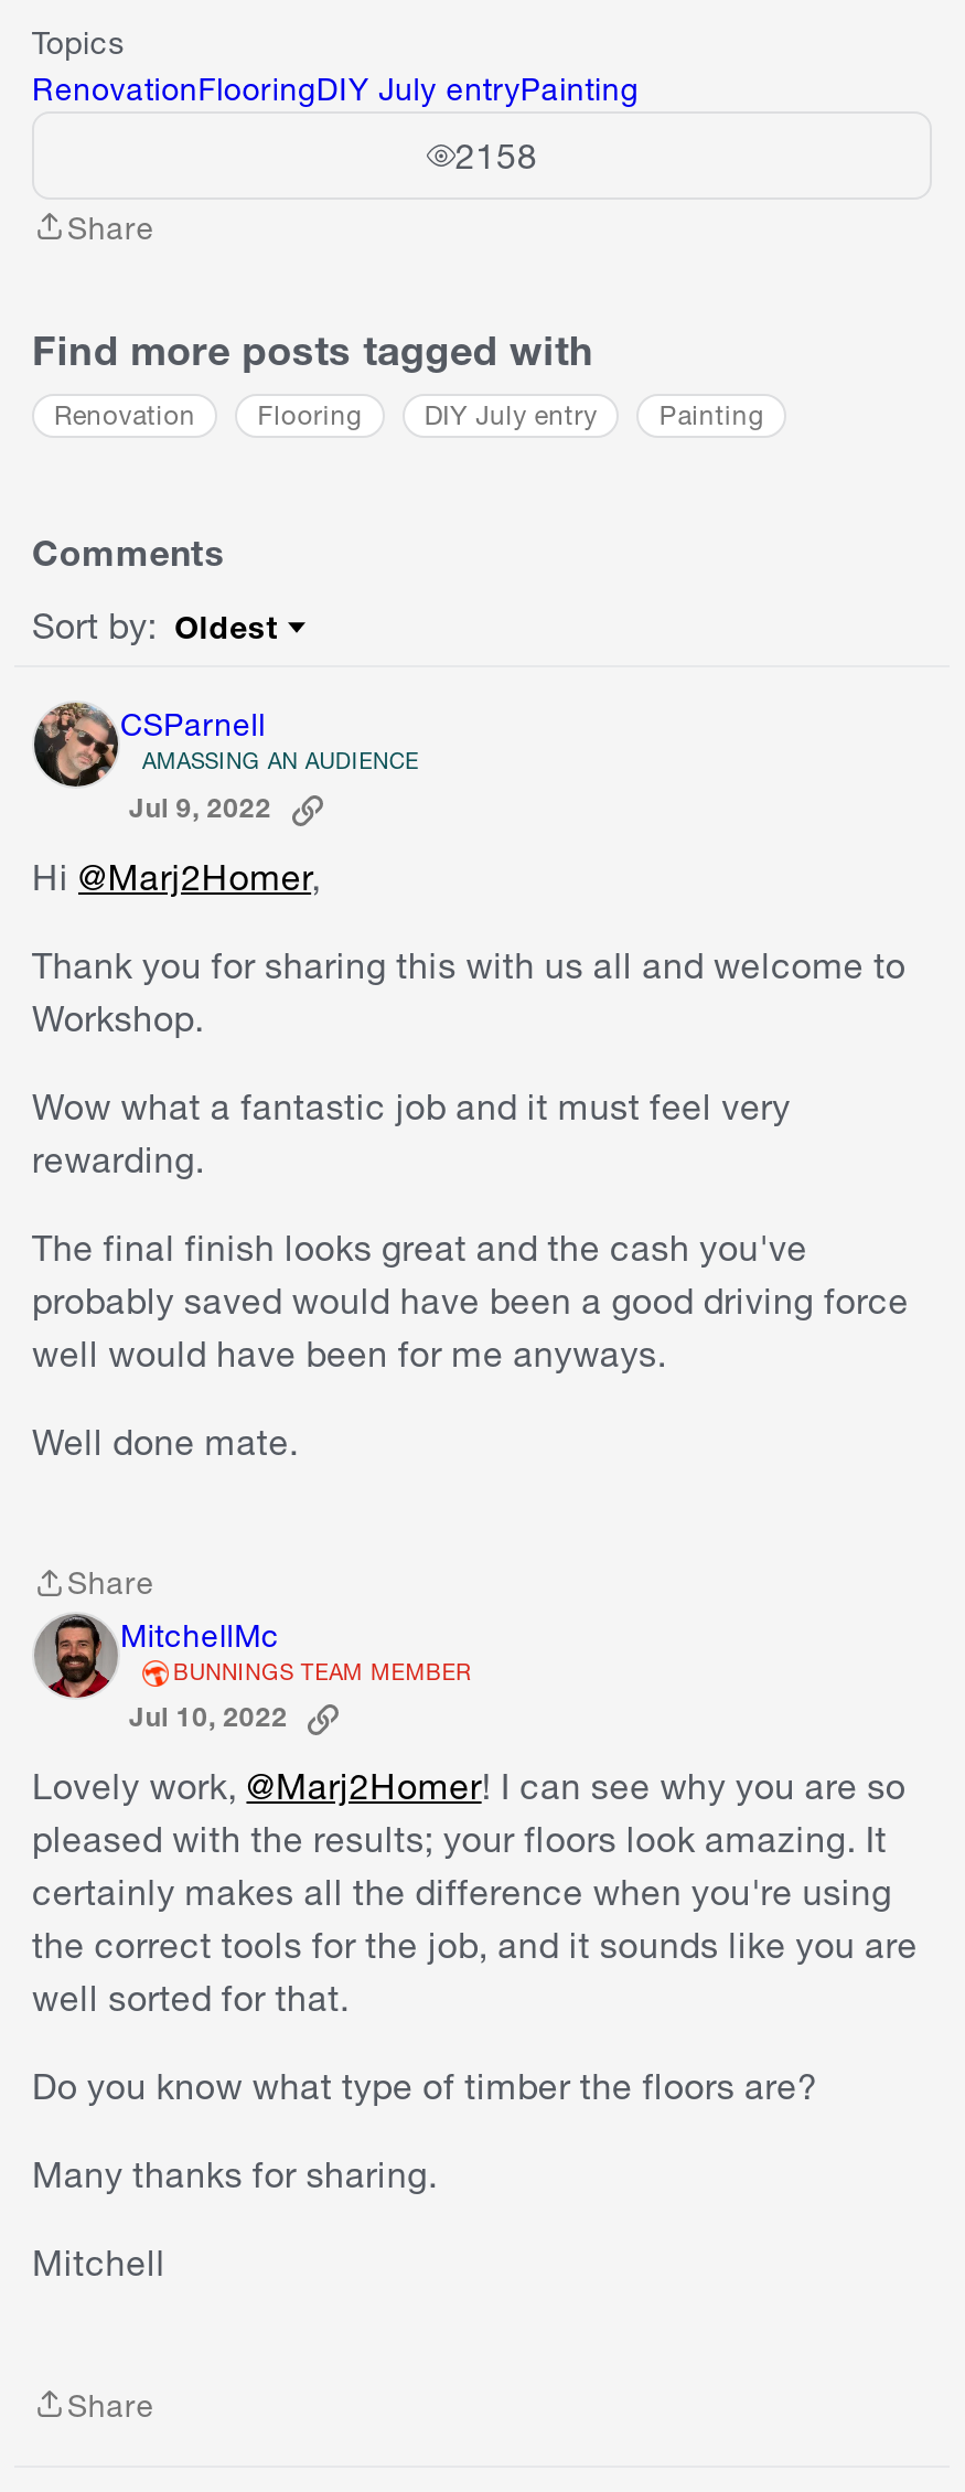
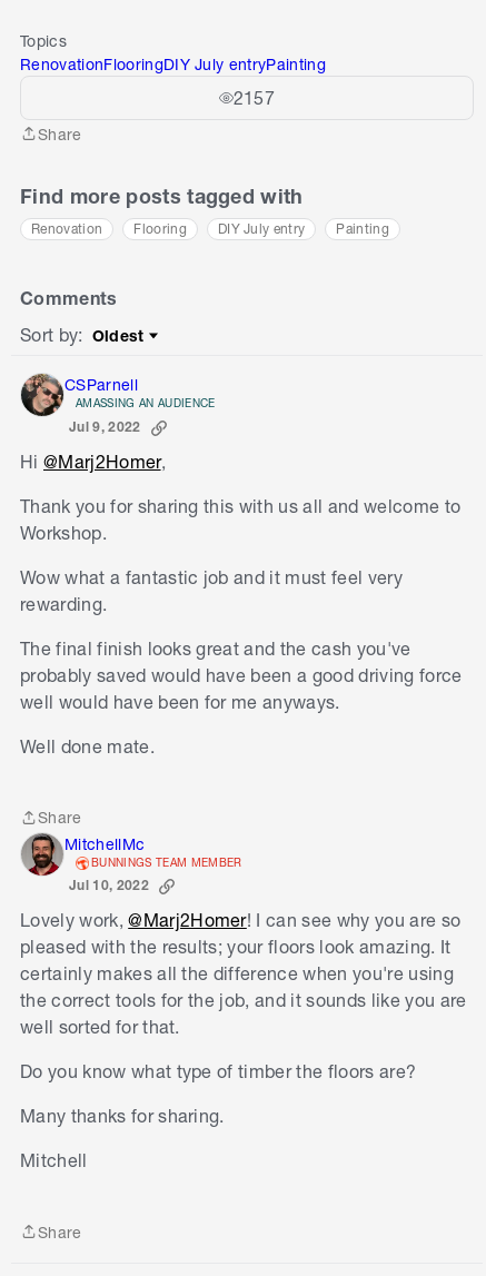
- 2158
+ 2157
